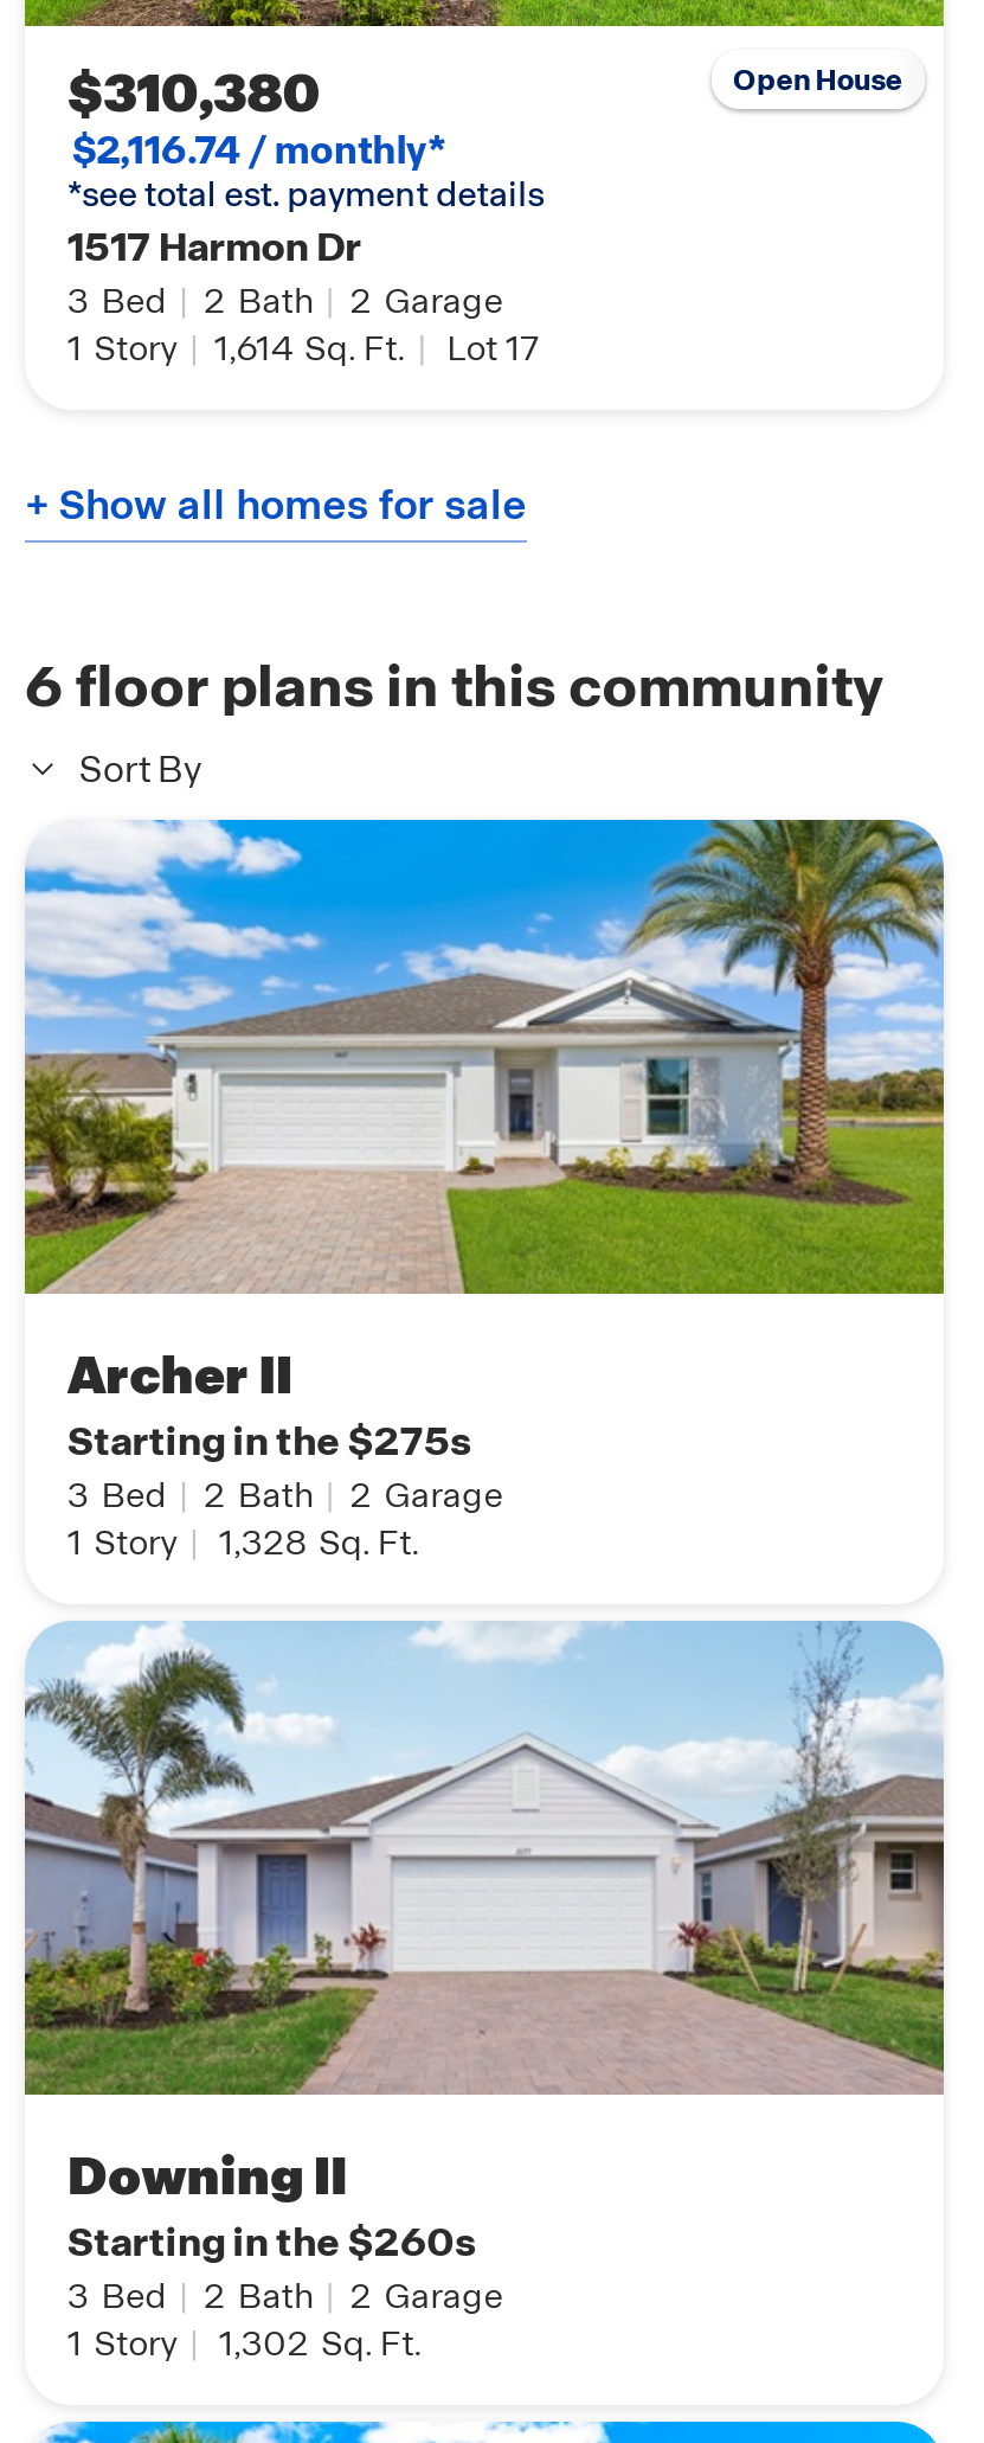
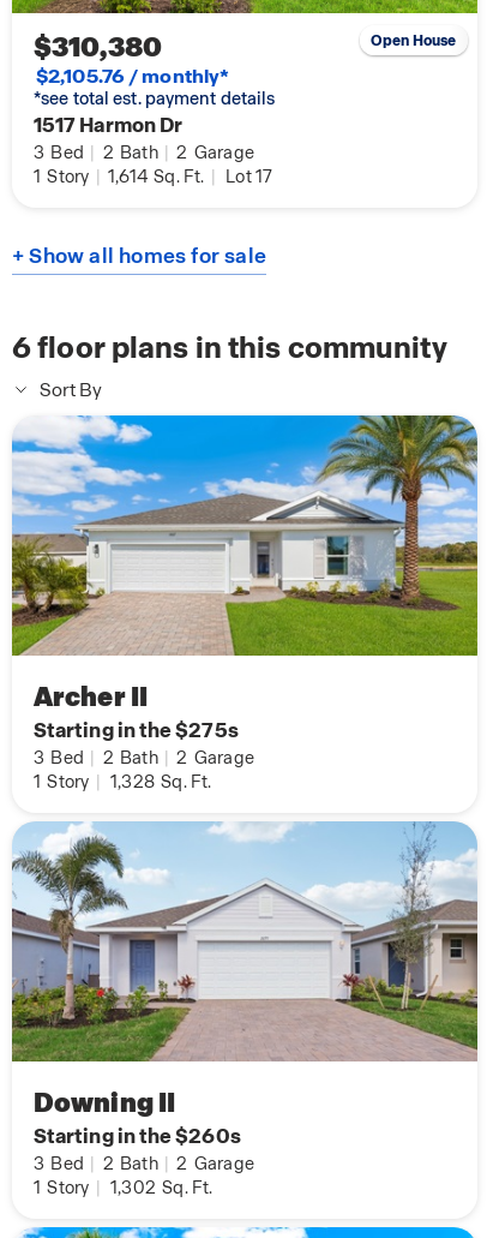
- $2,116.74 / monthly*
+ $2,105.76 / monthly*
